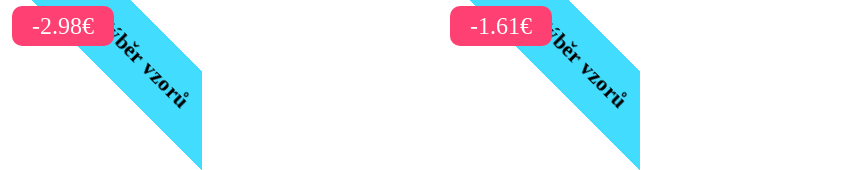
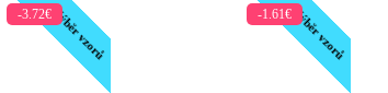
- -2.98€
+ -3.72€
